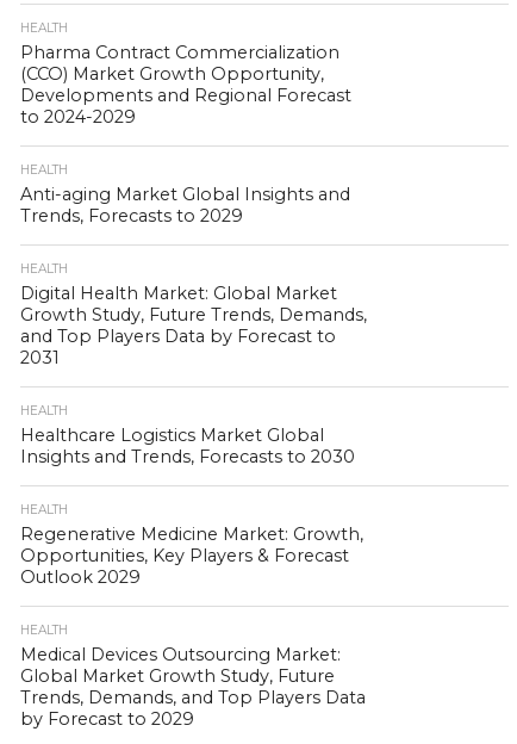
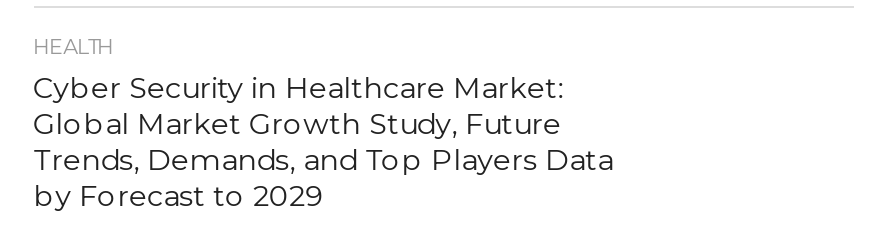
- Pharma Contract Commercialization
- (CCO) Market Growth Opportunity,
- Developments and Regional Forecast
- to 2024-2029
- HEALTH
- Anti-aging Market Global Insights and
- Trends, Forecasts to 2029
- HEALTH
- Digital Health Market: Global Market
- Growth Study, Future Trends, Demands,
- and Top Players Data by Forecast to
- 2031
- HEALTH
- Healthcare Logistics Market Global
- Insights and Trends, Forecasts to 2030
- HEALTH
- Regenerative Medicine Market: Growth,
- Opportunities, Key Players & Forecast
- Outlook 2029
- HEALTH
- Medical Devices Outsourcing Market:
+ Cyber Security in Healthcare Market:
